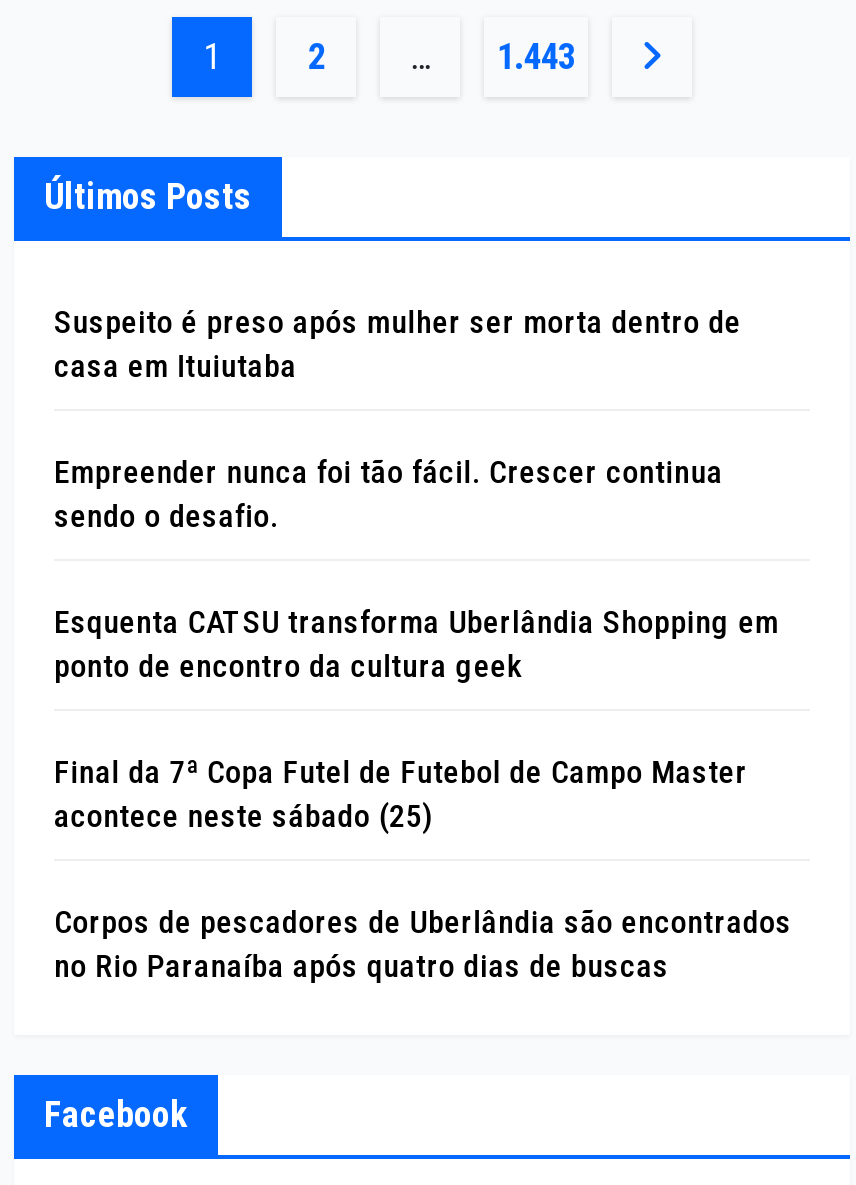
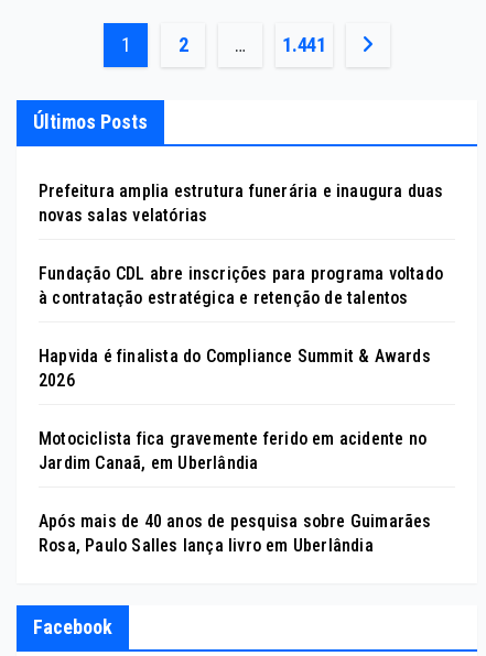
- 1.443
+ 1.441

- Suspeito é preso após mulher ser morta dentro de
- casa em Ituiutaba
+ Prefeitura amplia estrutura funerária e inaugura duas
+ novas salas velatórias

- Empreender nunca foi tão fácil. Crescer continua
- sendo o desafio.
+ Fundação CDL abre inscrições para programa voltado
+ à contratação estratégica e retenção de talentos

- Esquenta CATSU transforma Uberlândia Shopping em
- ponto de encontro da cultura geek
+ Hapvida é finalista do Compliance Summit & Awards
+ 2026

- Final da 7ª Copa Futel de Futebol de Campo Master
- acontece neste sábado (25)
+ Motociclista fica gravemente ferido em acidente no
+ Jardim Canaã, em Uberlândia

- Corpos de pescadores de Uberlândia são encontrados
- no Rio Paranaíba após quatro dias de buscas
+ Após mais de 40 anos de pesquisa sobre Guimarães
+ Rosa, Paulo Salles lança livro em Uberlândia
